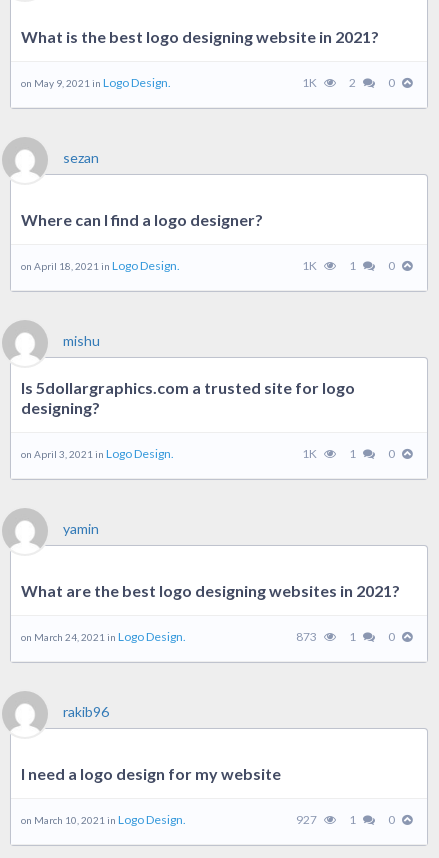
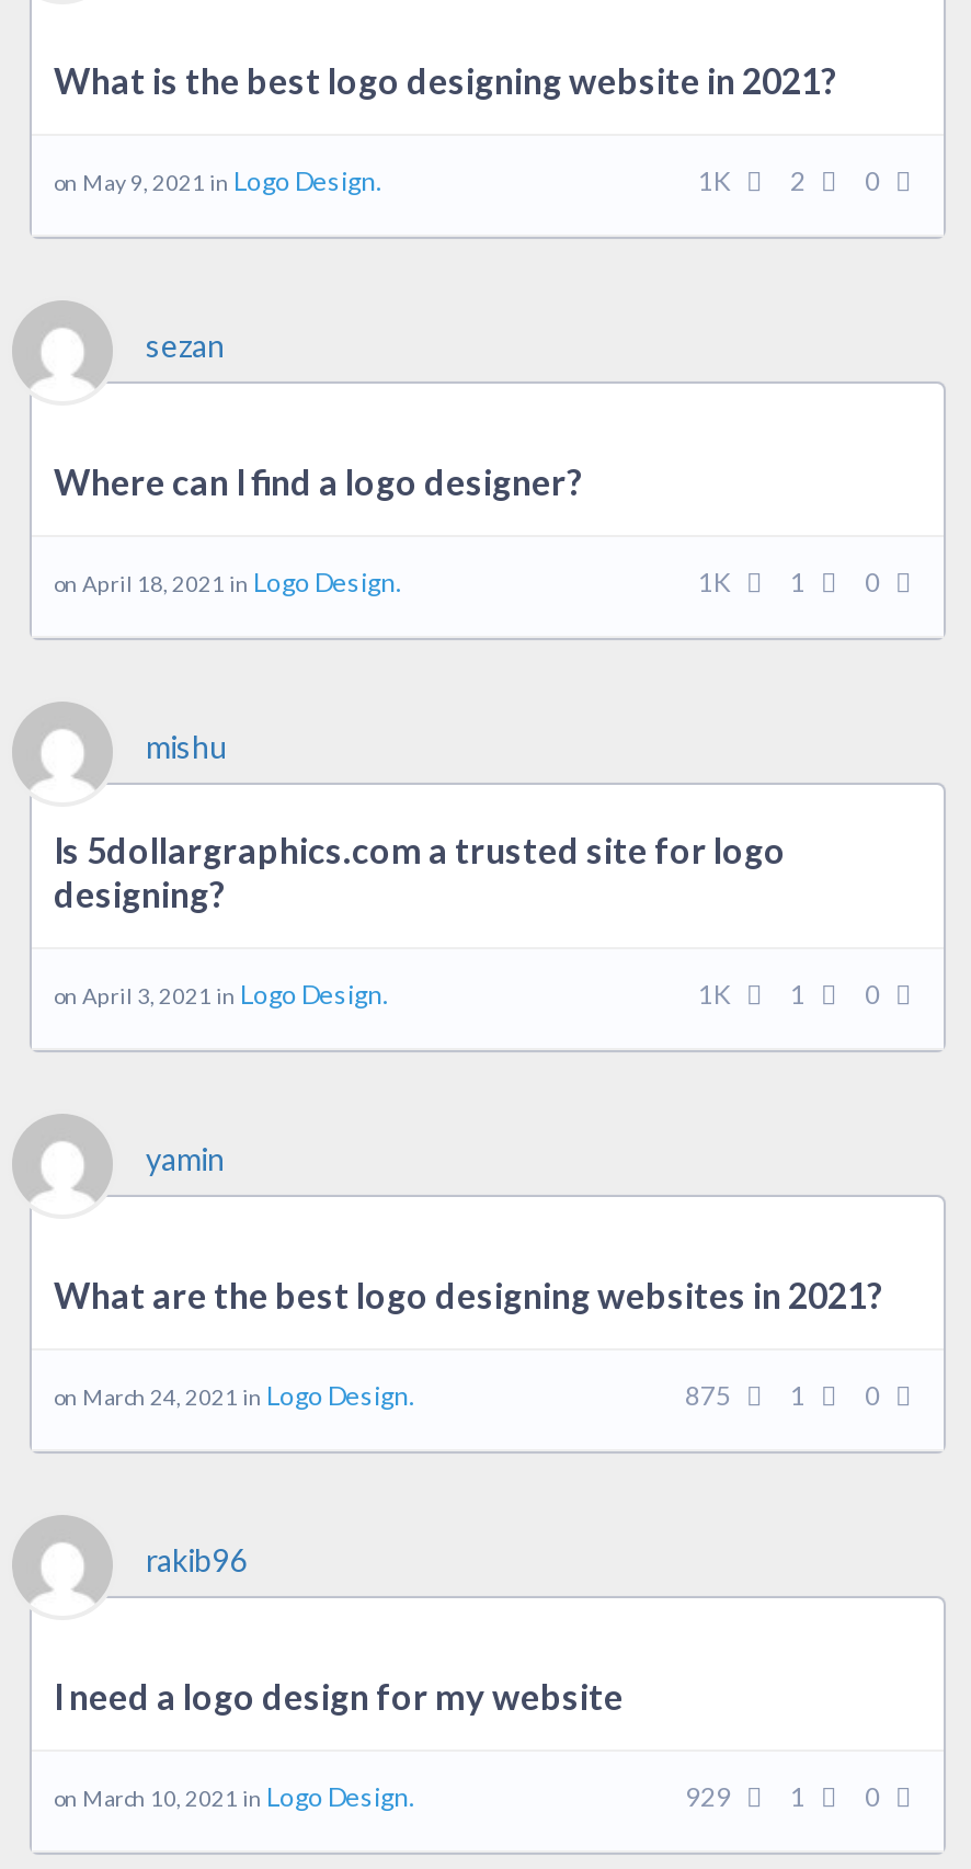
- 873
+ 875

- 927
+ 929
